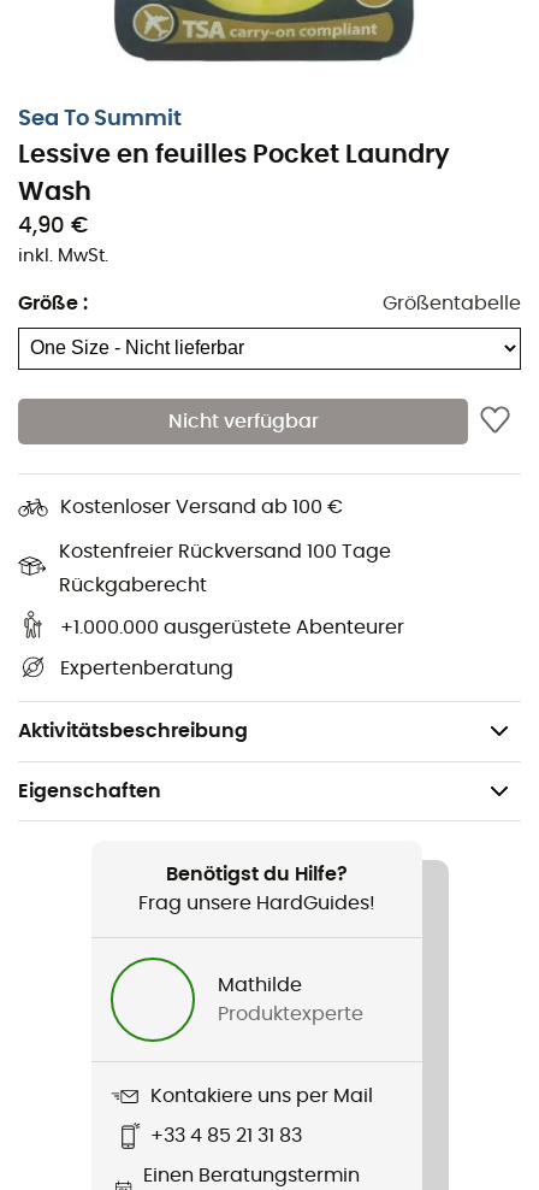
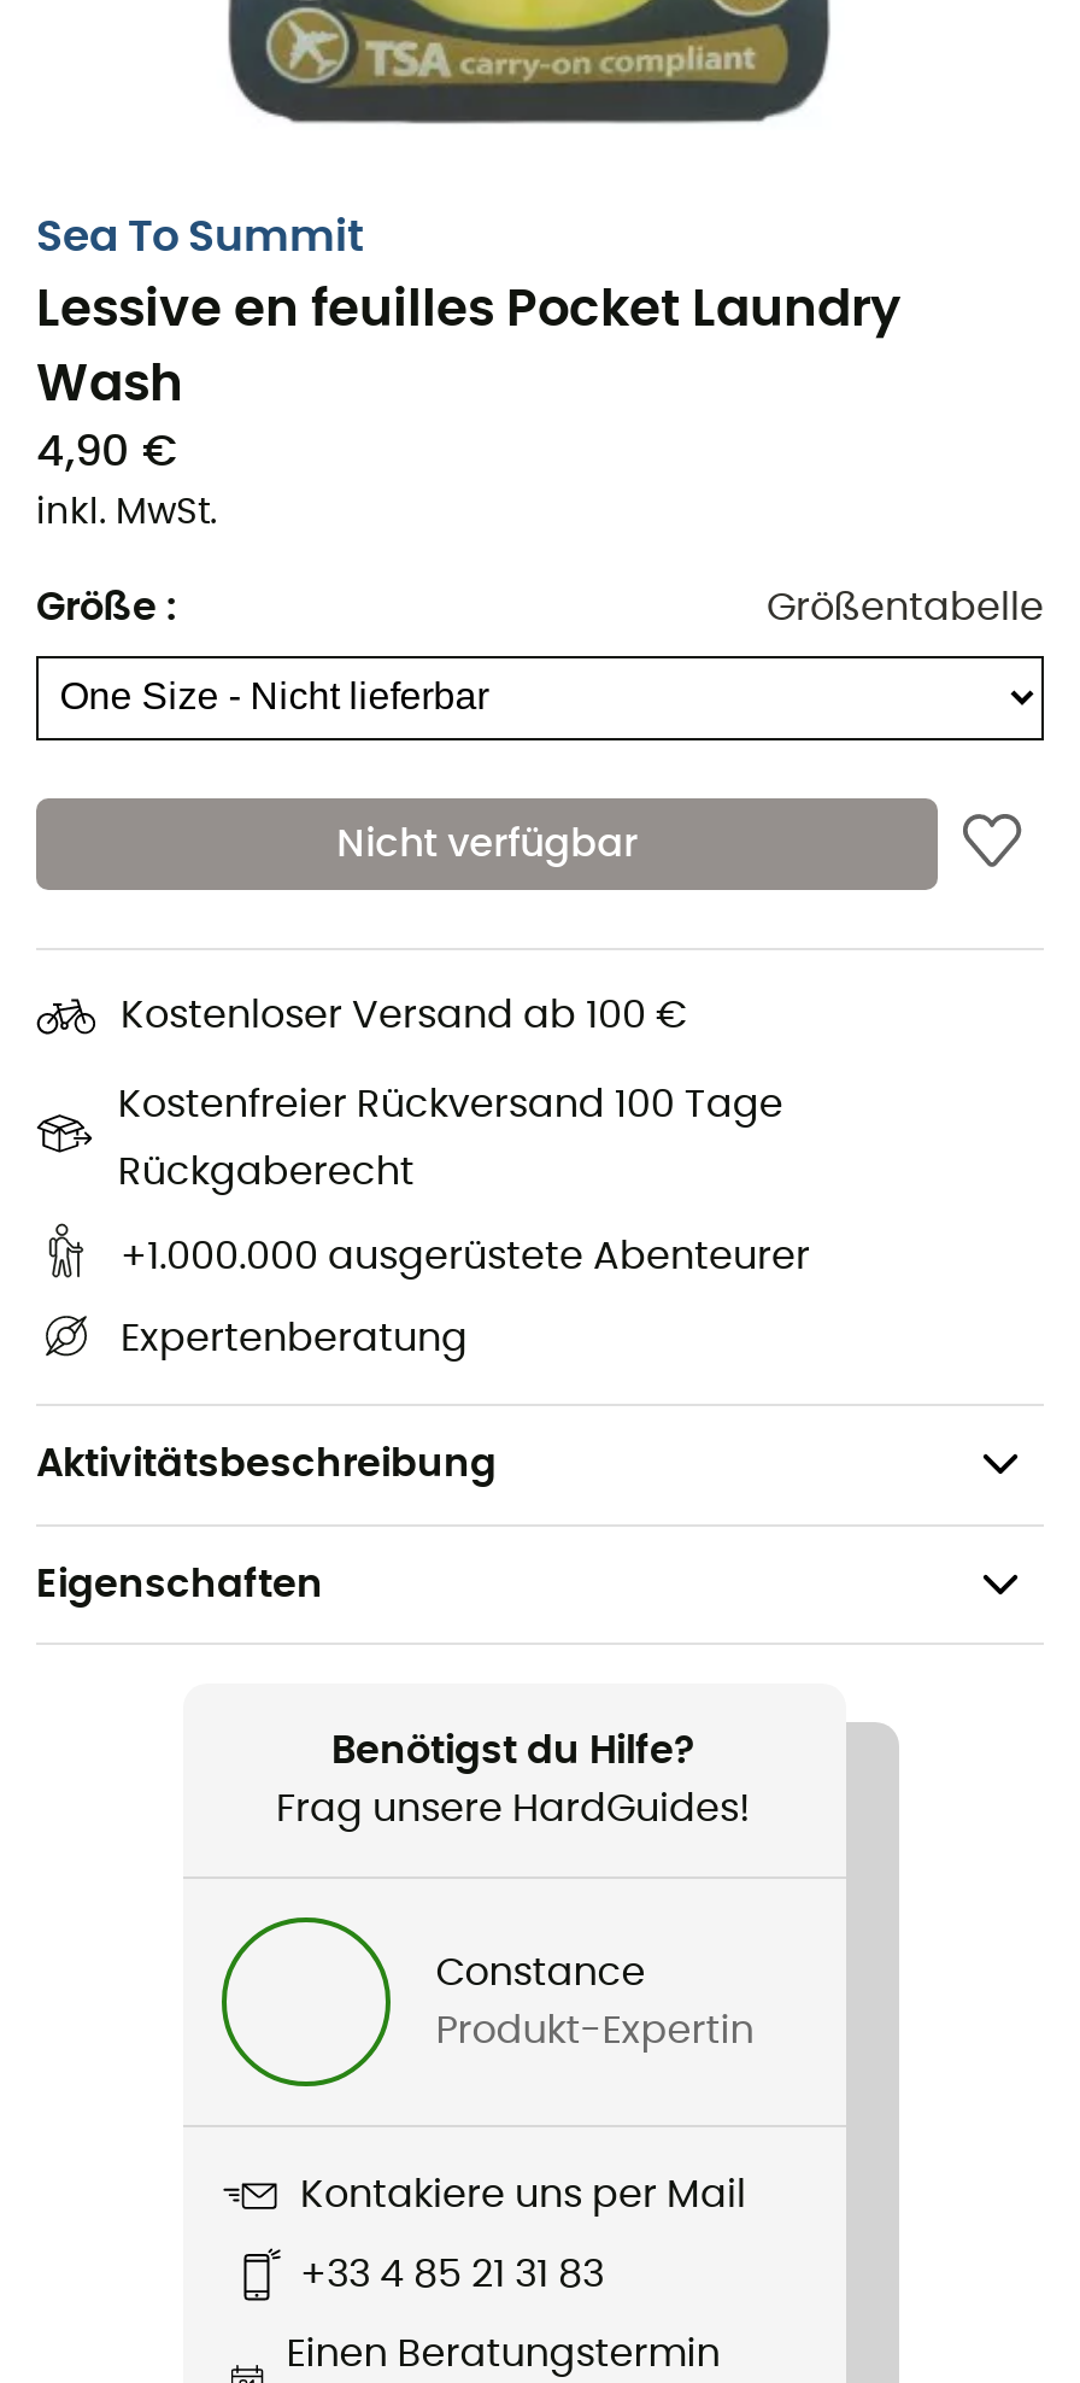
- Mathilde
+ Constance

- Produktexperte
+ Produkt-Expertin
